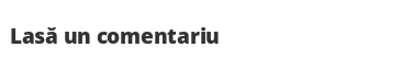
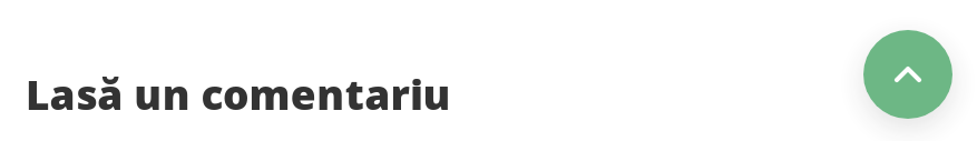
+ [image]
